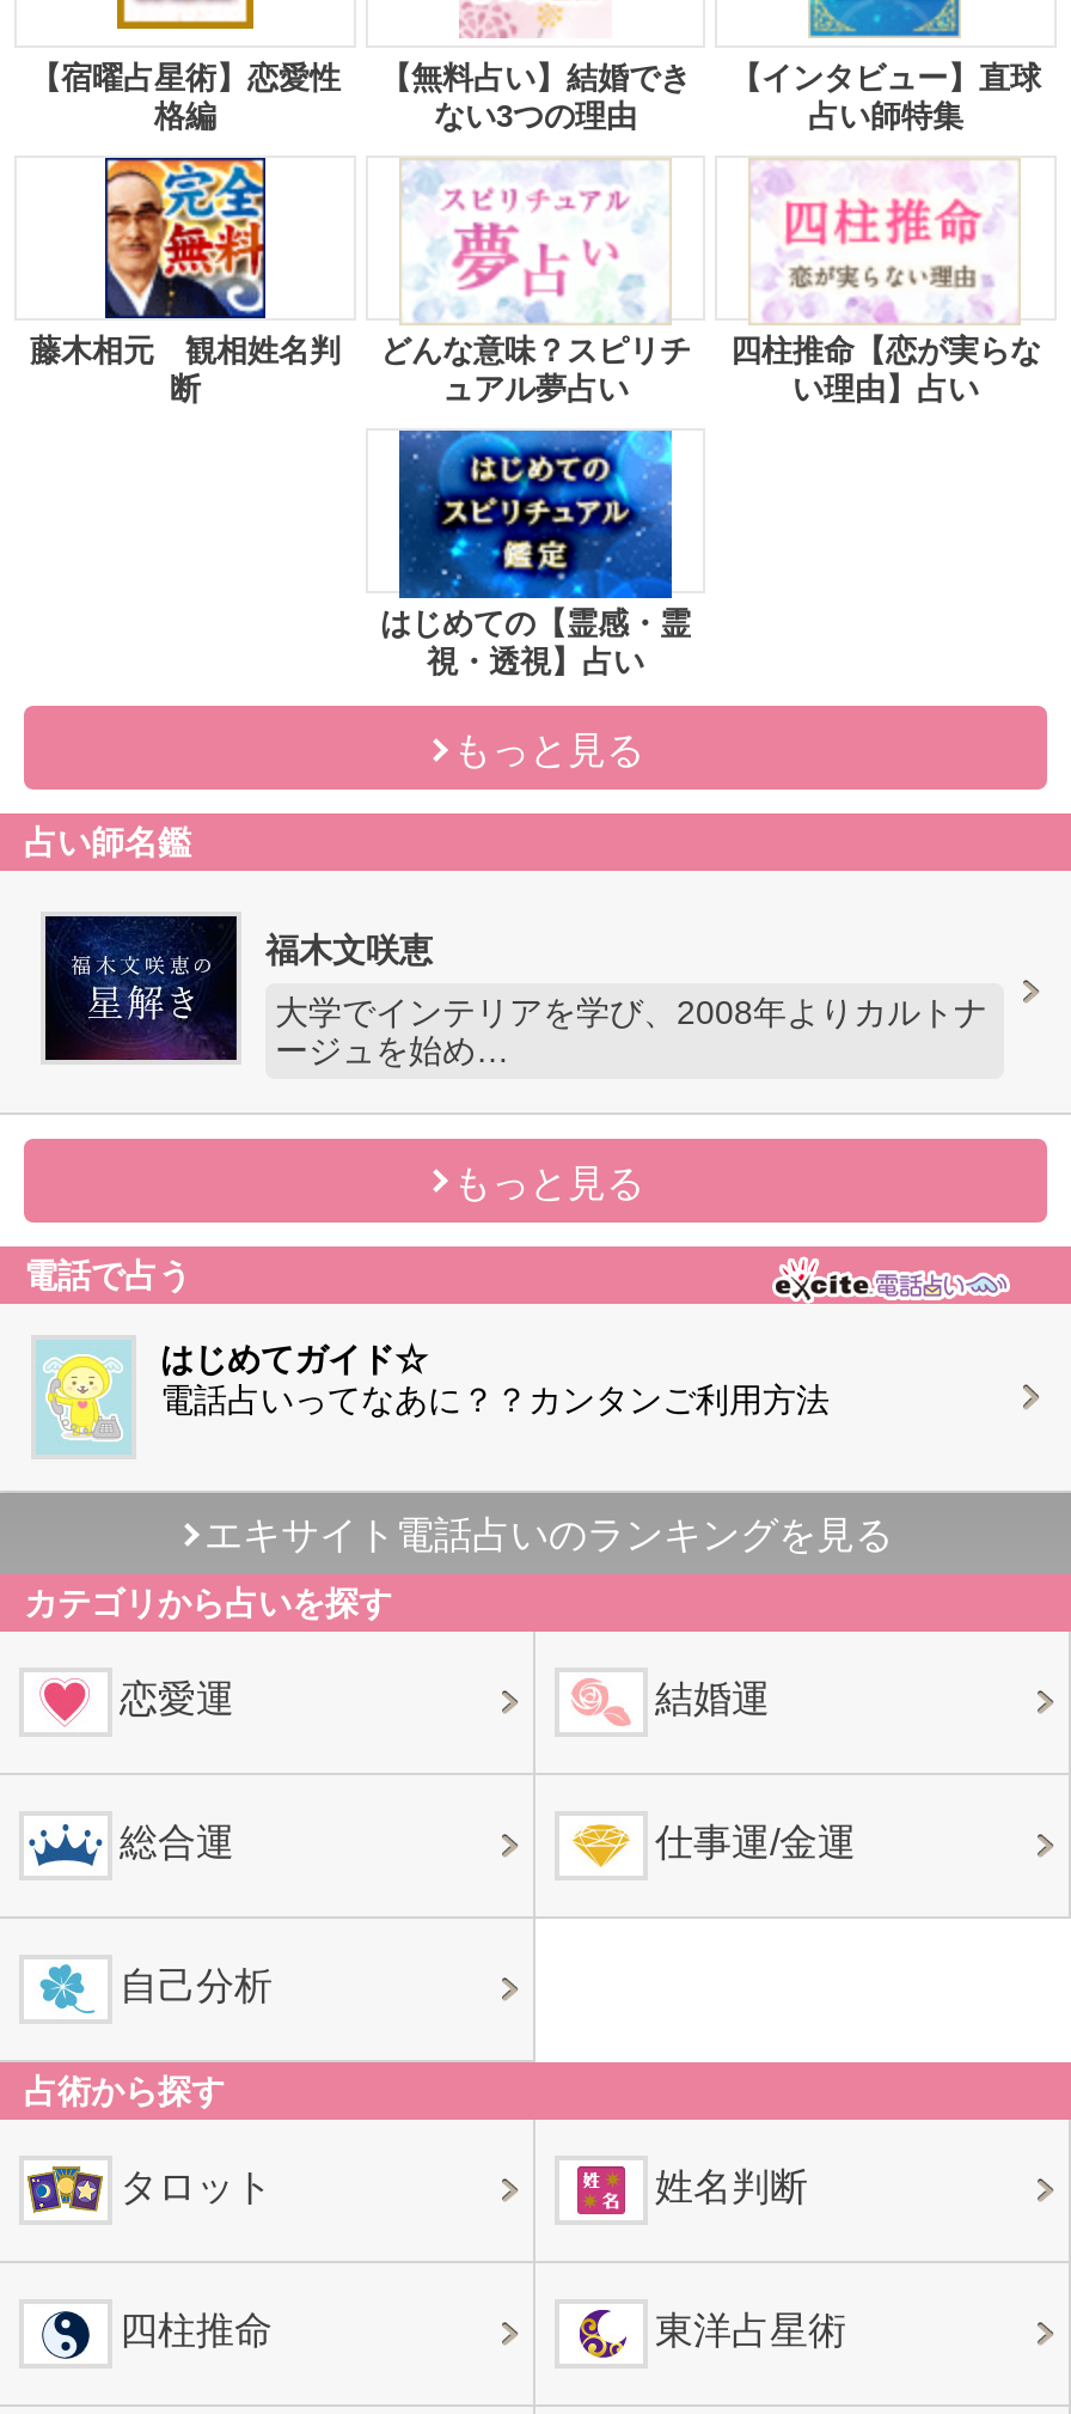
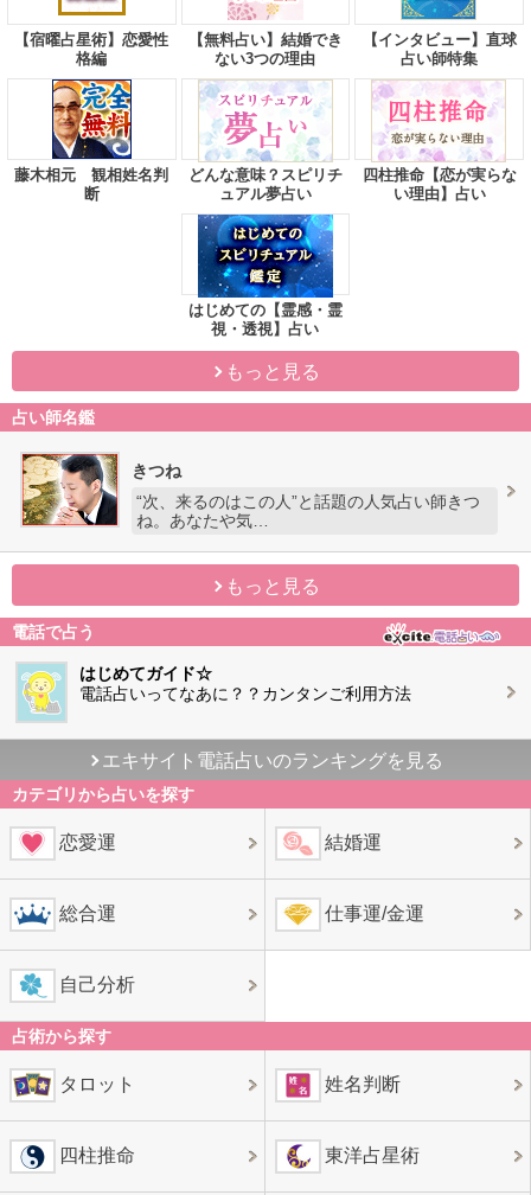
- [image]
- 福木文咲恵
+ [image]
+ きつね

- 大学でインテリアを学び、2008年よりカルトナ
- ージュを始め…
+ “次、来るのはこの人”と話題の人気占い師きつ
+ ね。あなたや気…
